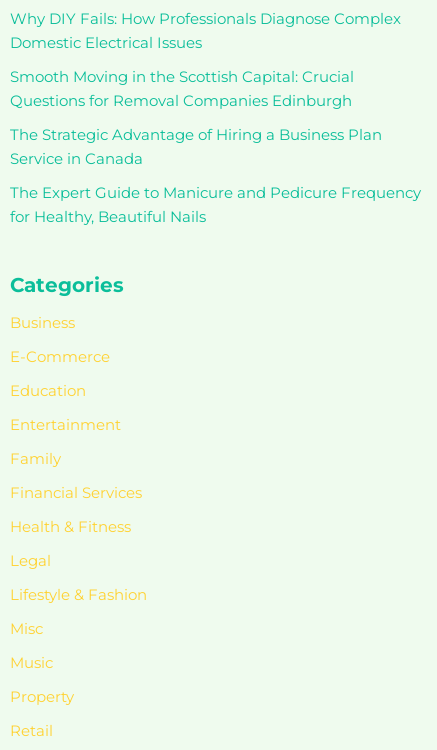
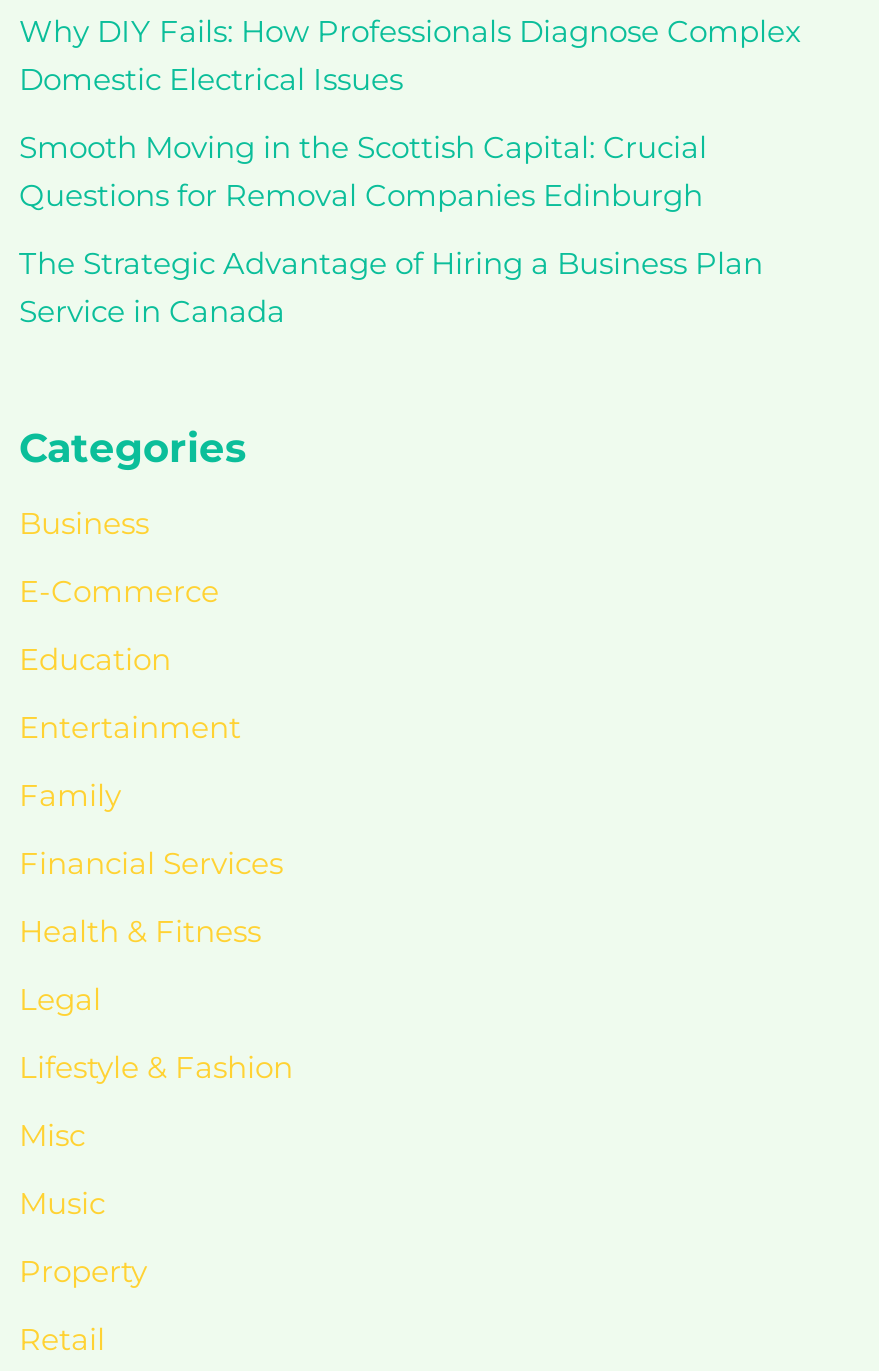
- The Expert Guide to Manicure and Pedicure Frequency
- for Healthy, Beautiful Nails
